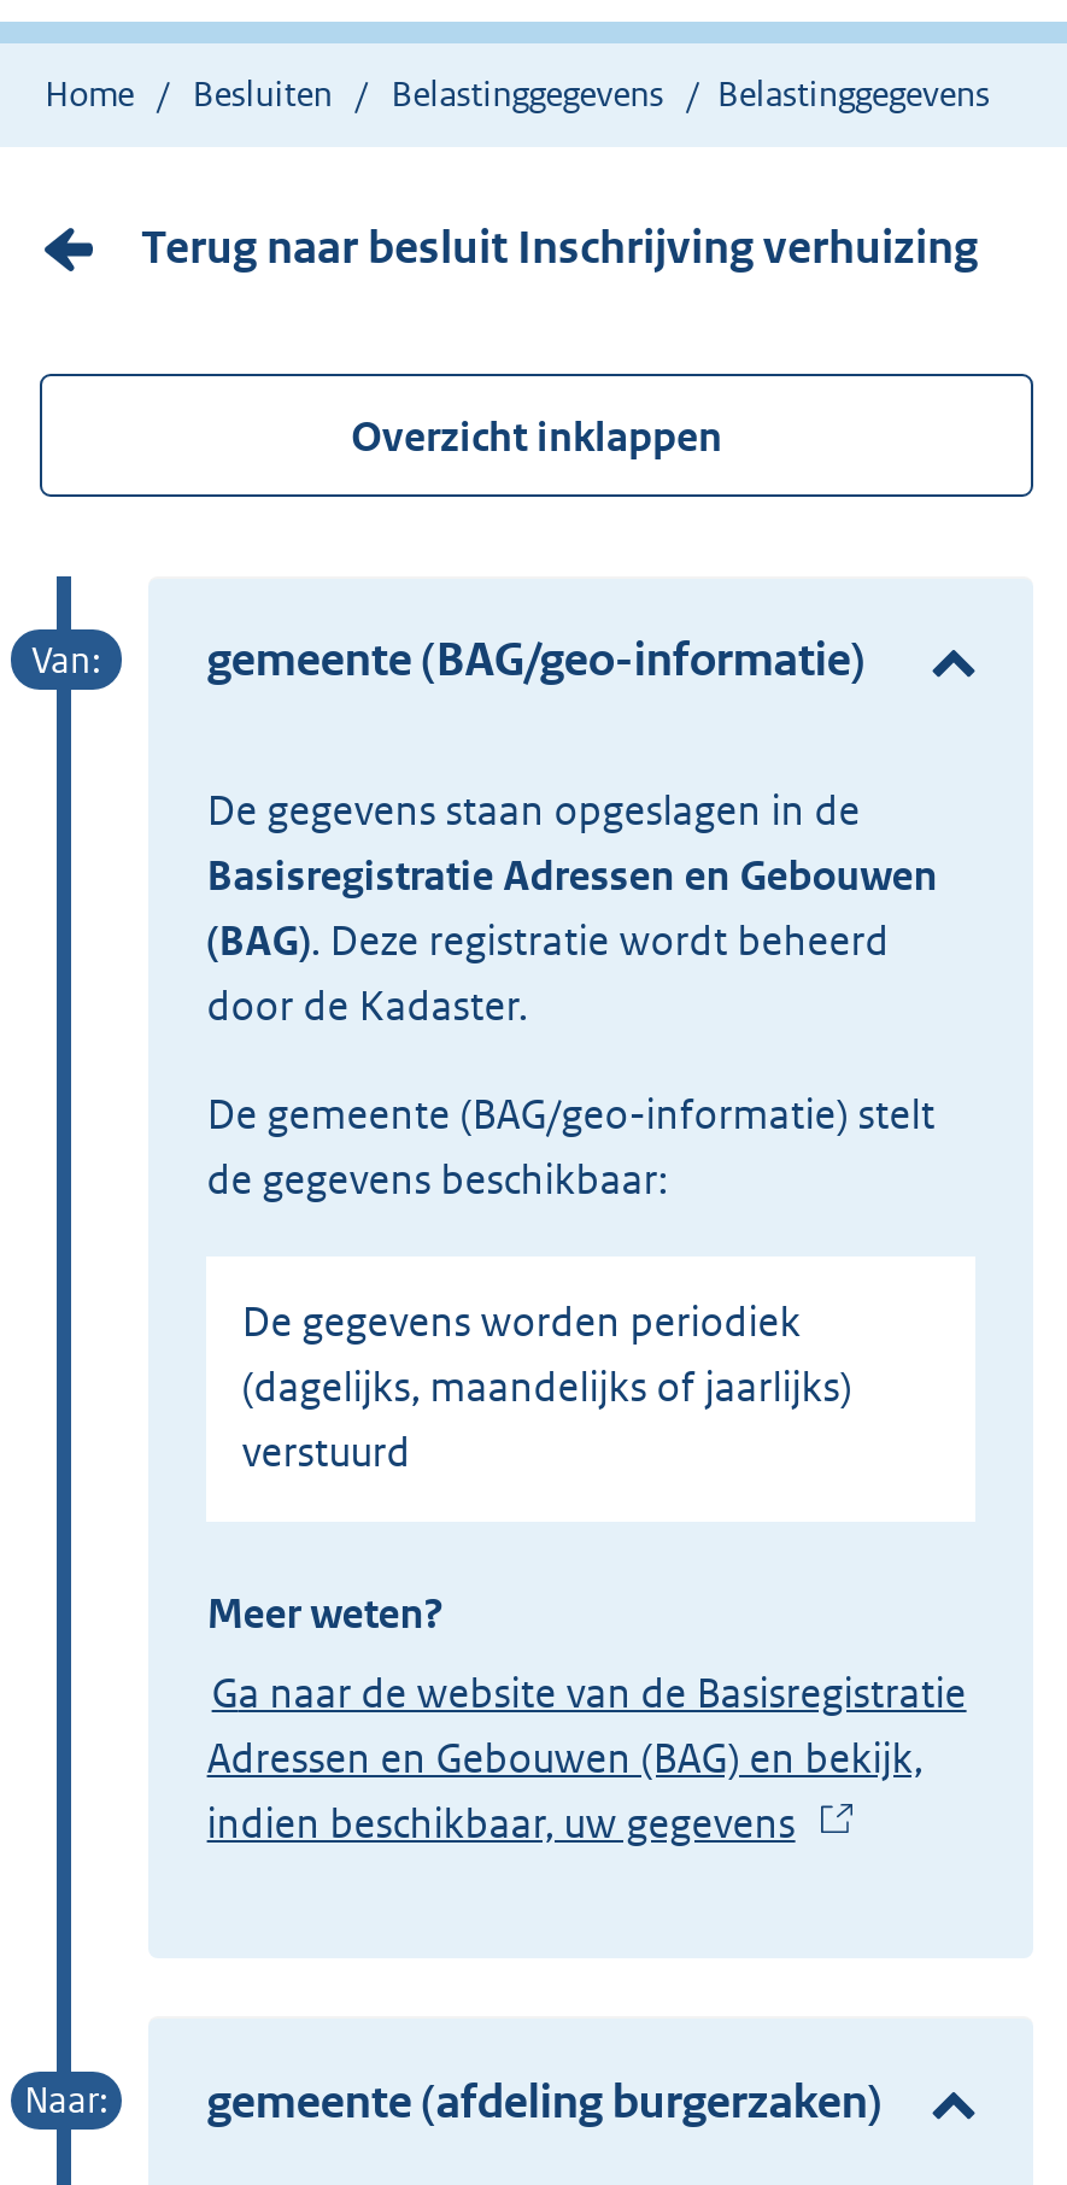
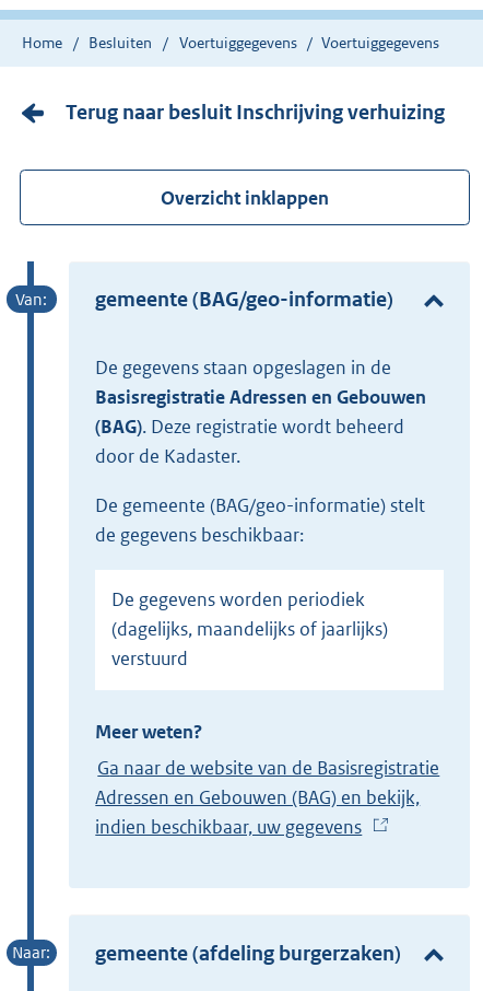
- Belastinggegevens
- Belastinggegevens
+ Voertuiggegevens
+ Voertuiggegevens
